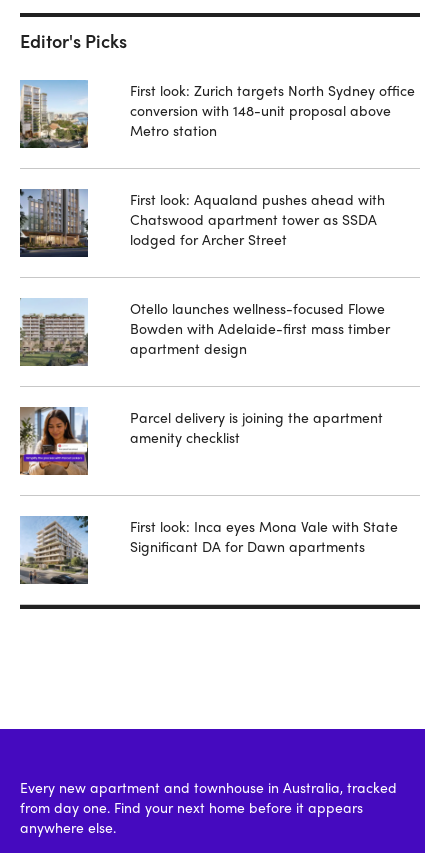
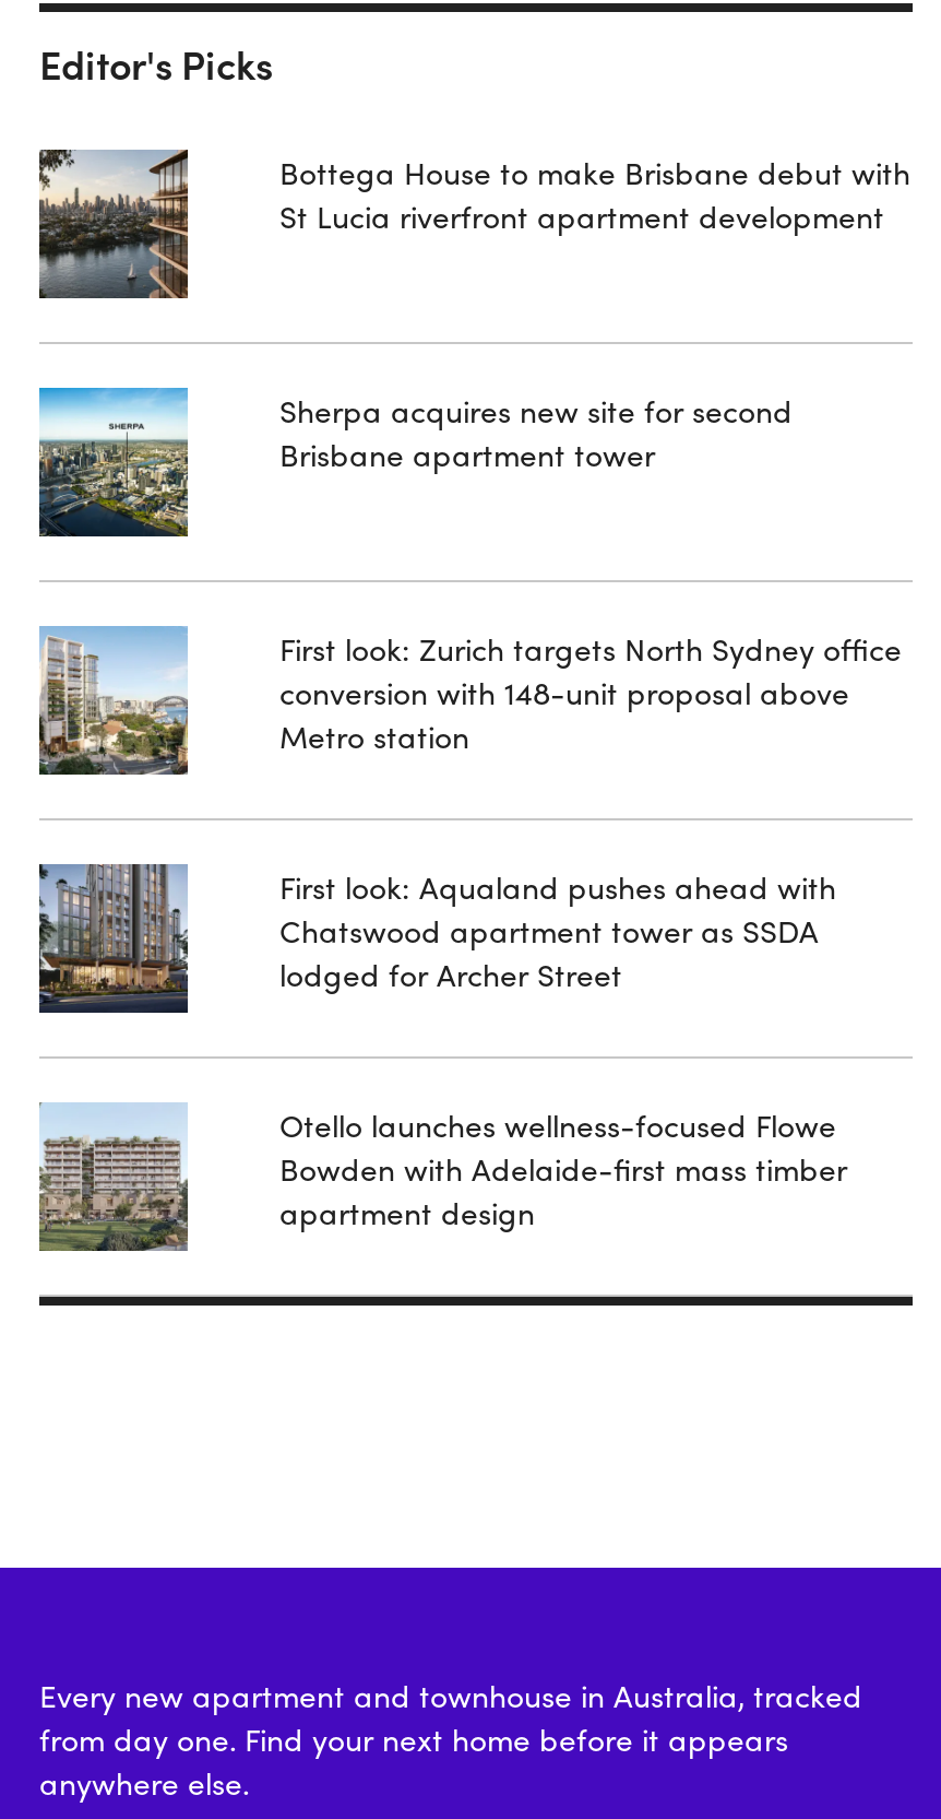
+ [image]

+ [image]

+ Bottega House to make Brisbane debut with
+ St Lucia riverfront apartment development

+ Sherpa acquires new site for second
+ Brisbane apartment tower

moved down: [image] | First look: Zurich targets North Sydney office | conversion with 148-unit proposal above | ... | Bowden with Adelaide-first mass timber | apartment design

- [image]

- Parcel delivery is joining the apartment
- amenity checklist

- [image]

- First look: Inca eyes Mona Vale with State
- Significant DA for Dawn apartments
